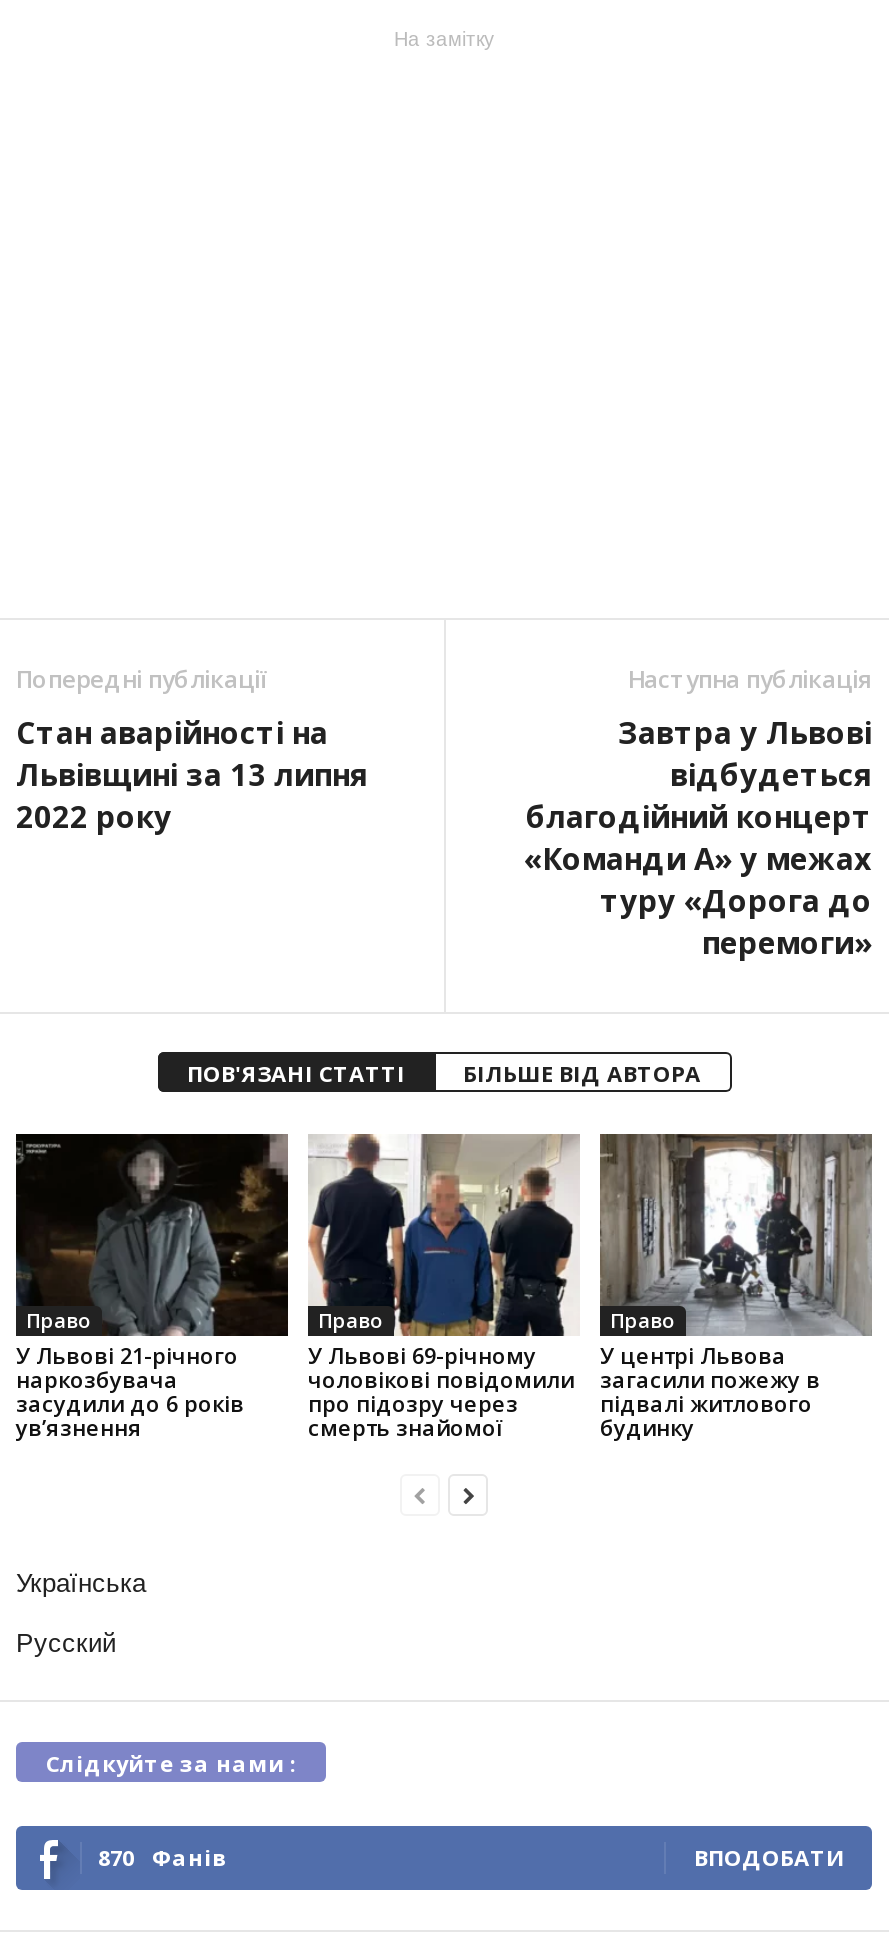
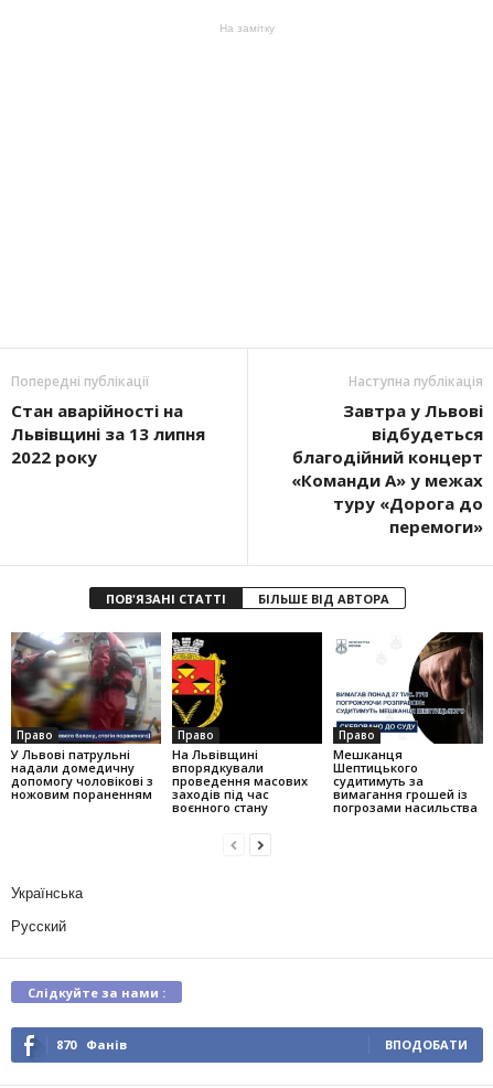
- [image]
- У Львові 21-річного
- наркозбувача
- засудили до 6 років
- ув’язнення
+ [image]
+ У Львові патрульні
+ надали домедичну
+ допомогу чоловікові з
+ ножовим пораненням

- [image]
- У Львові 69-річному
- чоловікові повідомили
- про підозру через
- смерть знайомої
+ [image]
+ На Львівщині
+ впорядкували
+ проведення масових
+ заходів під час
+ воєнного стану

- [image]
- У центрі Львова
- загасили пожежу в
- підвалі житлового
- будинку
+ [image]
+ Мешканця
+ Шептицького
+ судитимуть за
+ вимагання грошей із
+ погрозами насильства
